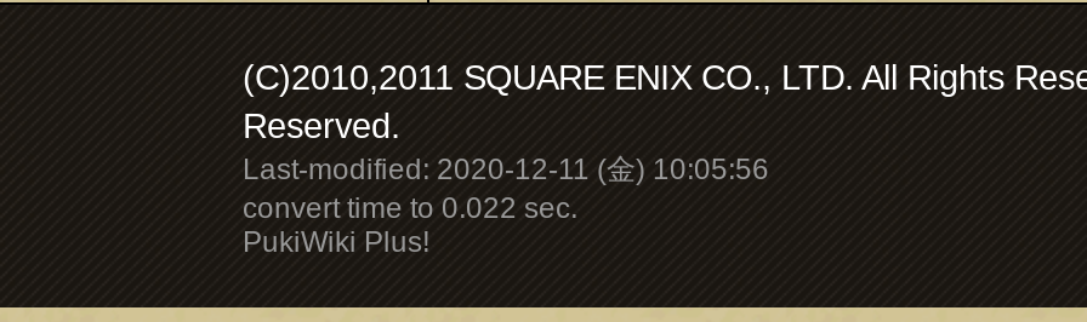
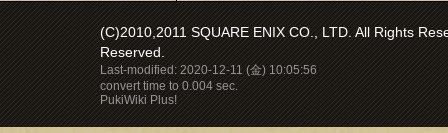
- convert time to 0.022 sec.
+ convert time to 0.004 sec.
